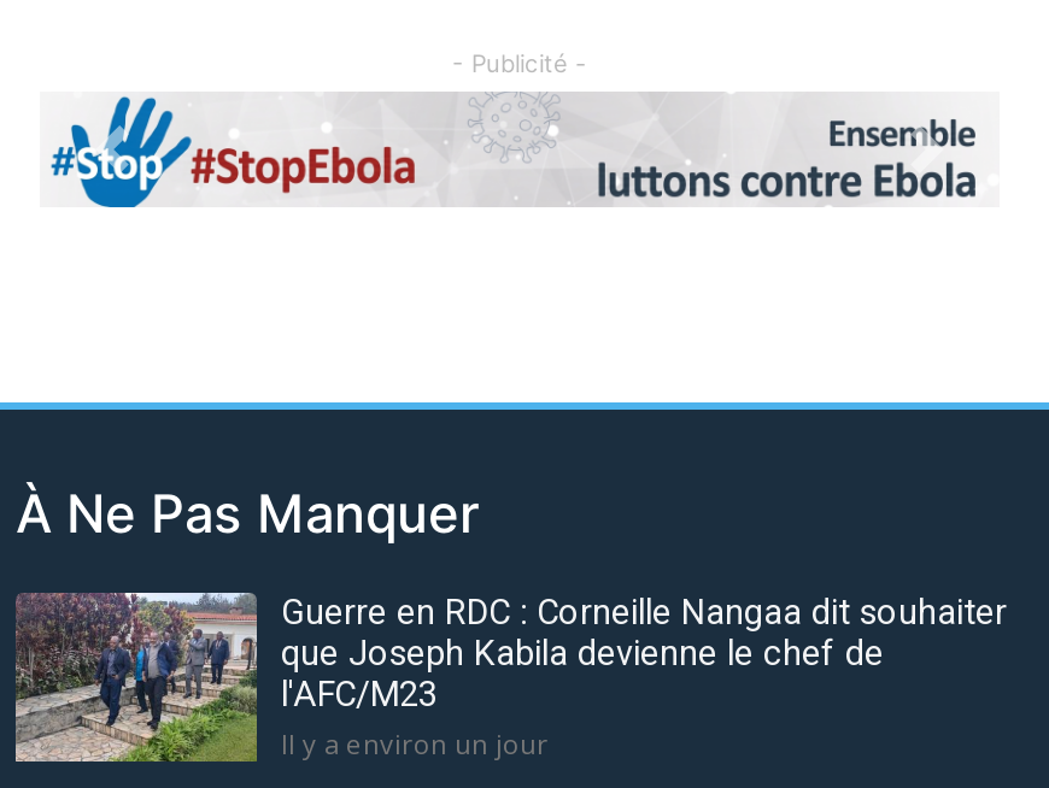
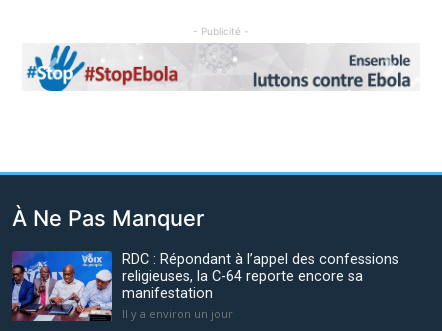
- [image]
- Guerre en RDC : Corneille Nangaa dit souhaiter
- que Joseph Kabila devienne le chef de
- l'AFC/M23
+ [image]
+ RDC : Répondant à l’appel des confessions
+ religieuses, la C-64 reporte encore sa
+ manifestation
